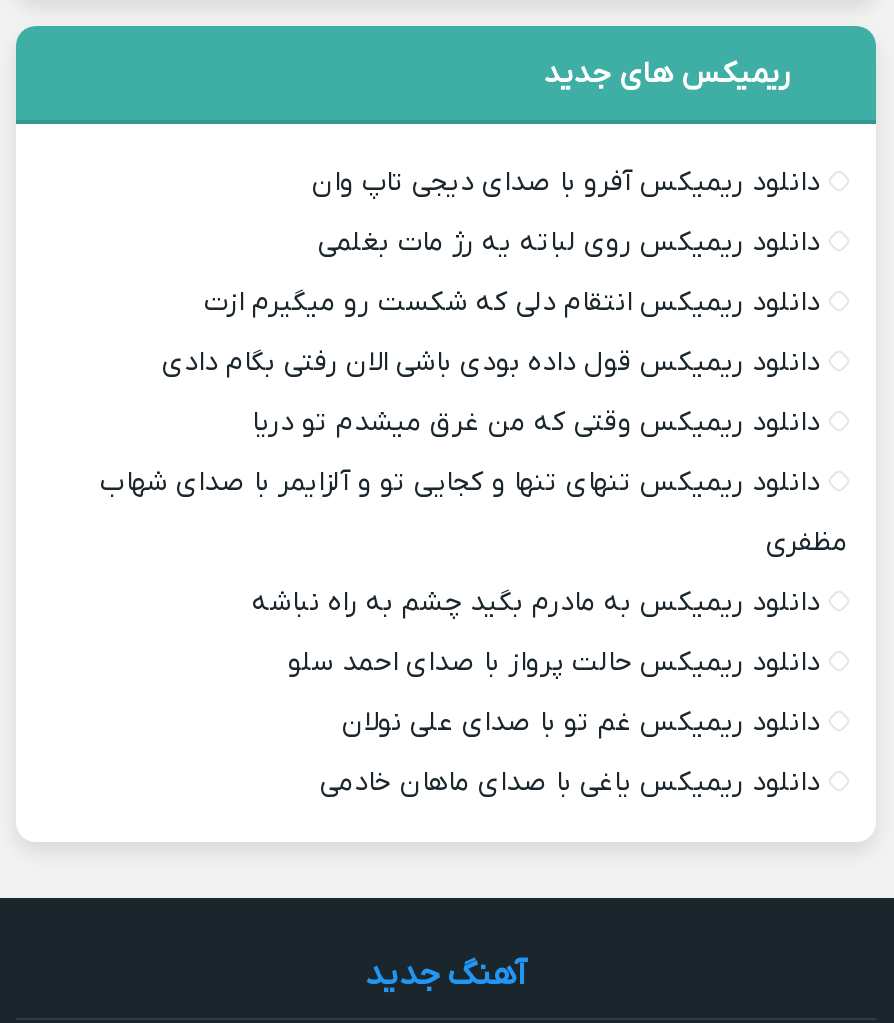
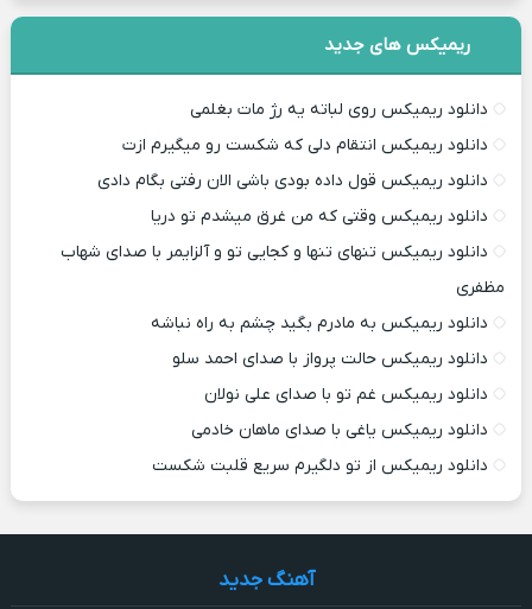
- دانلود ریمیکس آفرو با صدای ديجی تاپ وان

moved up: دانلود ریمیکس روی لباته یه رژ مات بغلمی | دانلود ریمیکس انتقام دلی که شکست رو میگیرم ازت | دانلود ریمیکس قول داده بودی باشی الان رفتی بگام دادی | ... | دانلود ریمیکس غم تو با صدای علی نولان | دانلود ریمیکس یاغی با صدای ماهان خادمی

+ دانلود ریمیکس از تو دلگیرم سریع قلبت شکست
